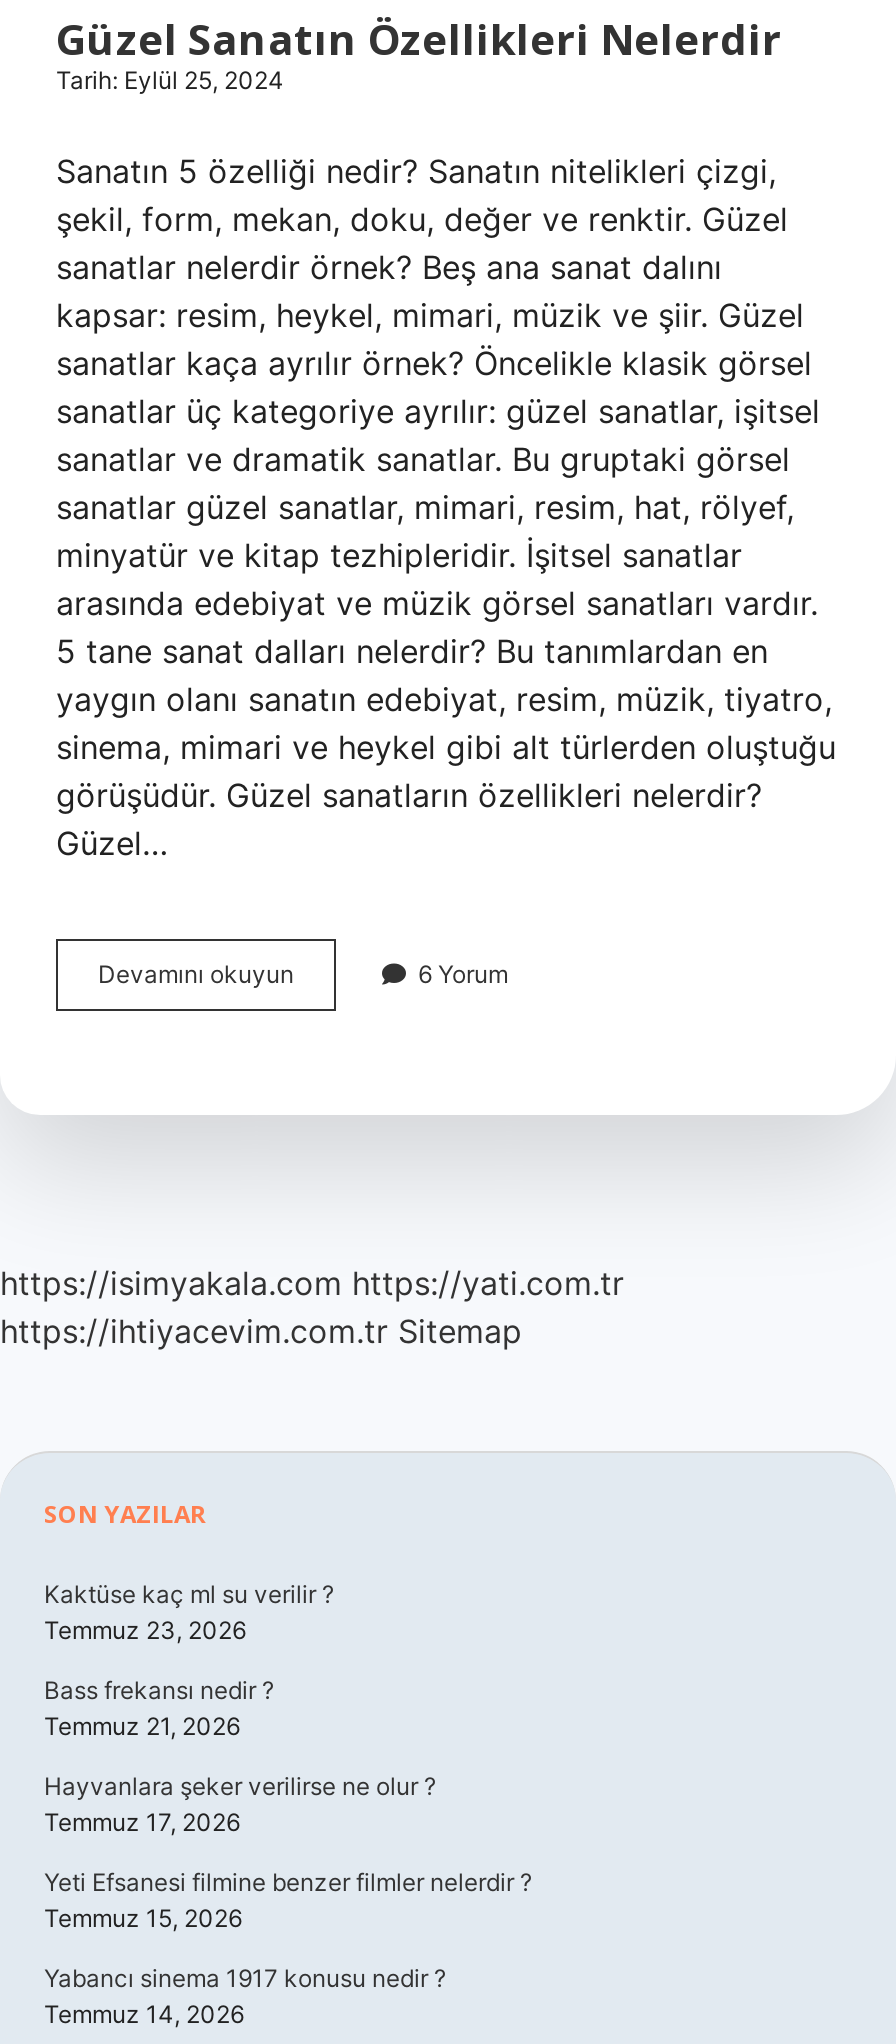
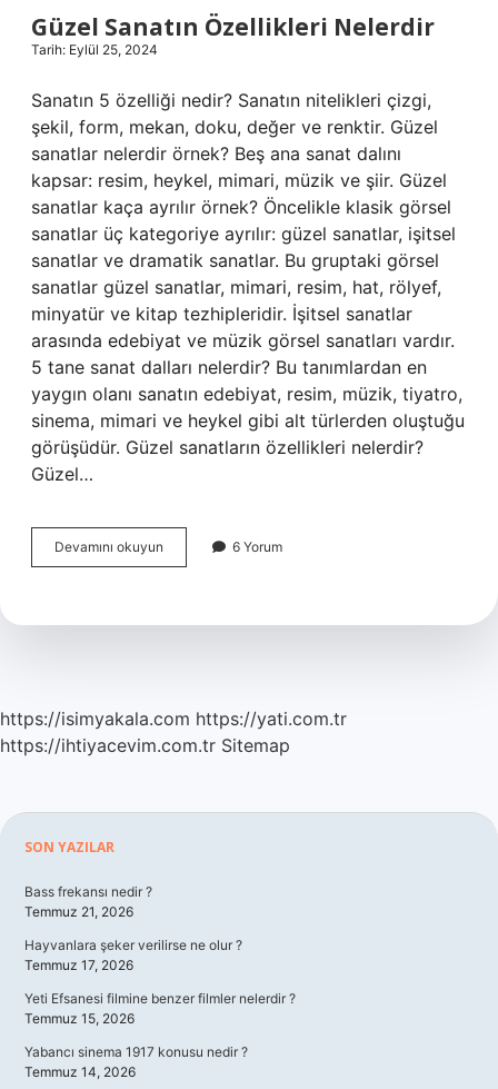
- Kaktüse kaç ml su verilir ?
- Temmuz 23, 2026
